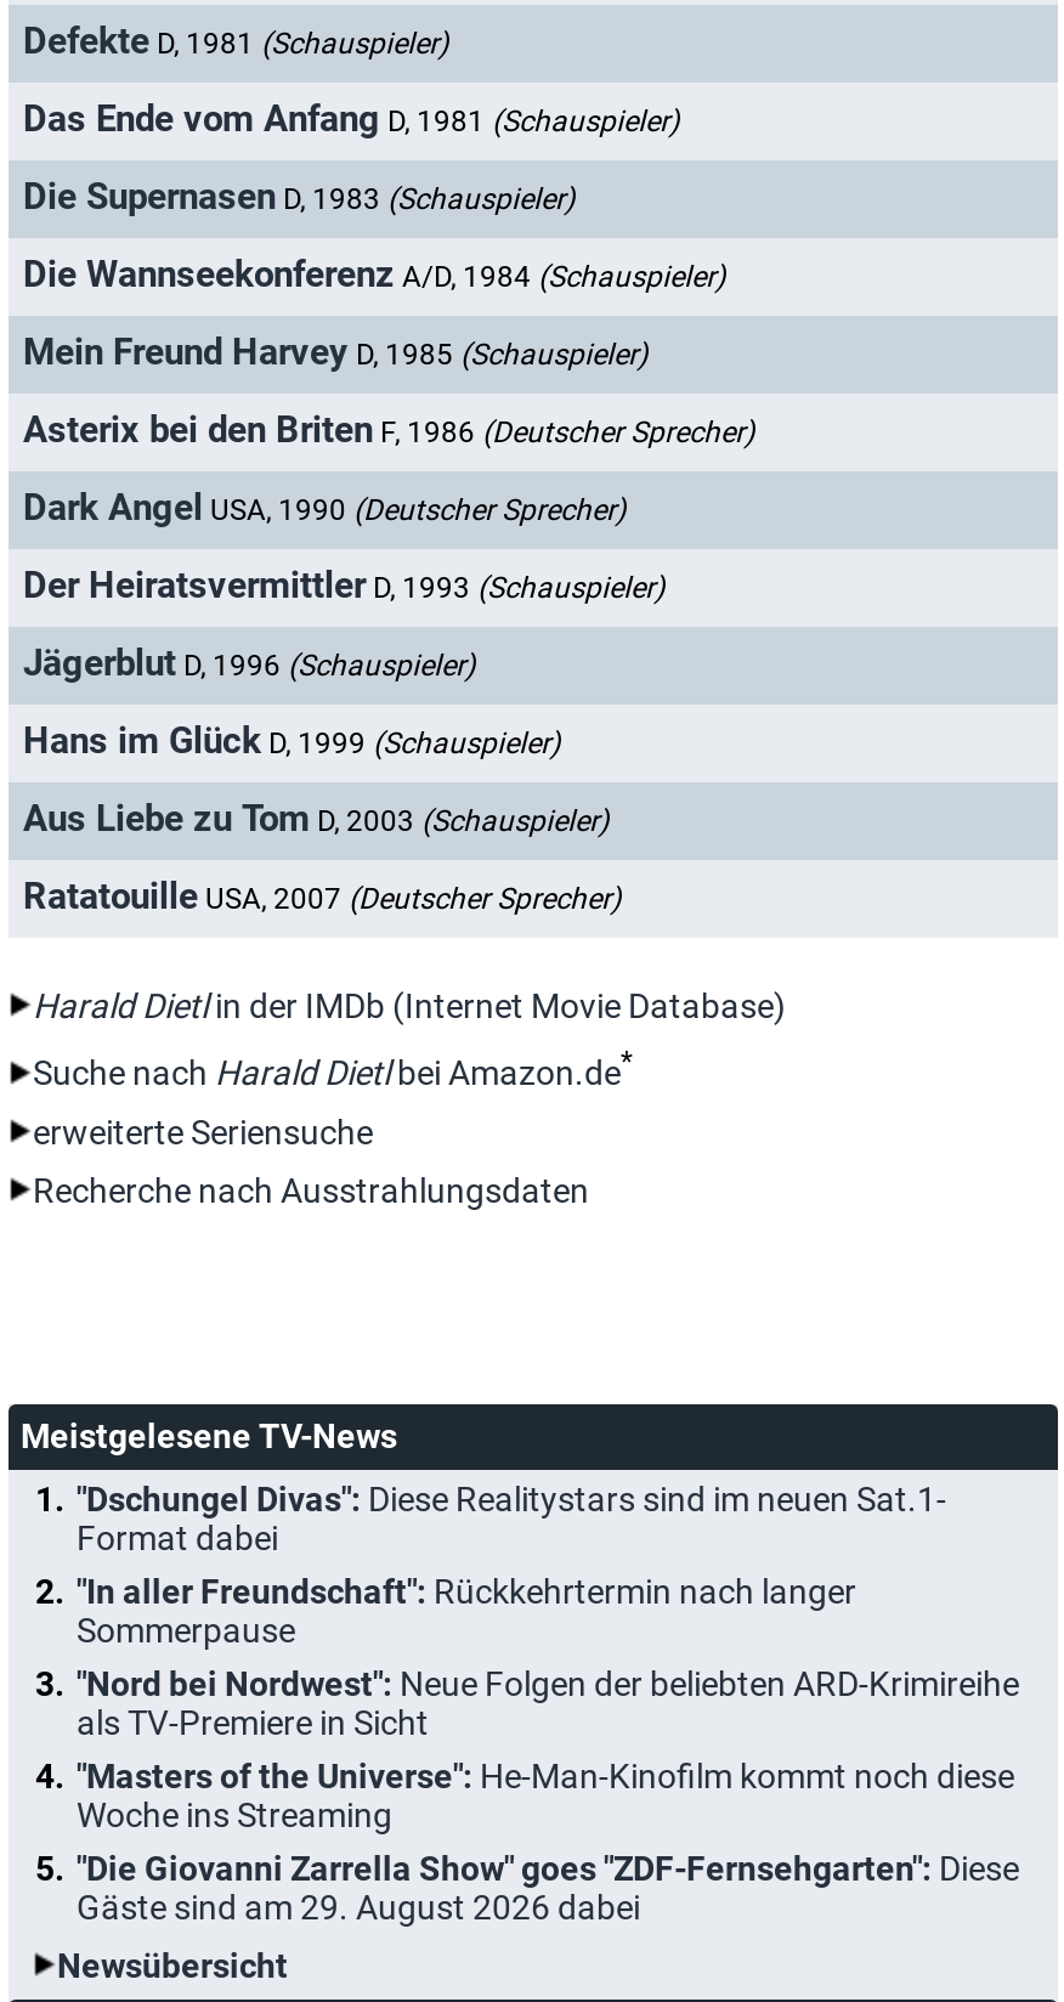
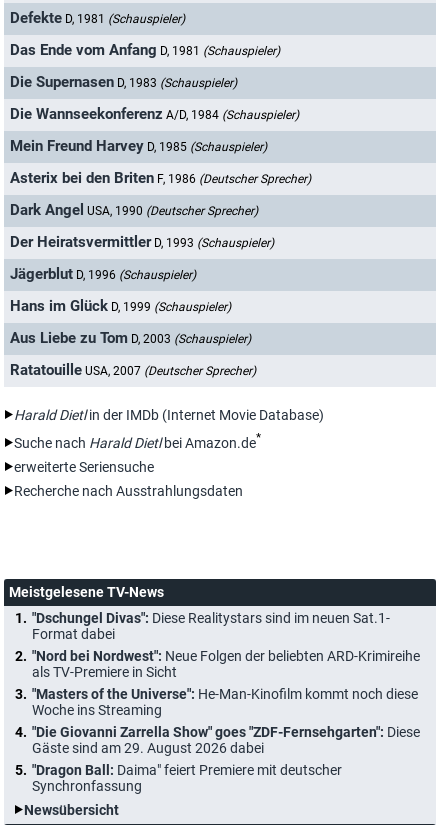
- "In aller Freundschaft": Rückkehrtermin nach langer
- Sommerpause

moved up: "Nord bei Nordwest": Neue Folgen der beliebten ARD-Krimireihe | als TV-Premiere in Sicht | "Masters of the Universe": He-Man-Kinofilm kommt noch diese | Woche ins Streaming | "Die Giovanni Zarrella Show" goes "ZDF-Fernsehgarten": Diese | Gäste sind am 29. August 2026 dabei

+ "Dragon Ball: Daima" feiert Premiere mit deutscher
+ Synchronfassung
